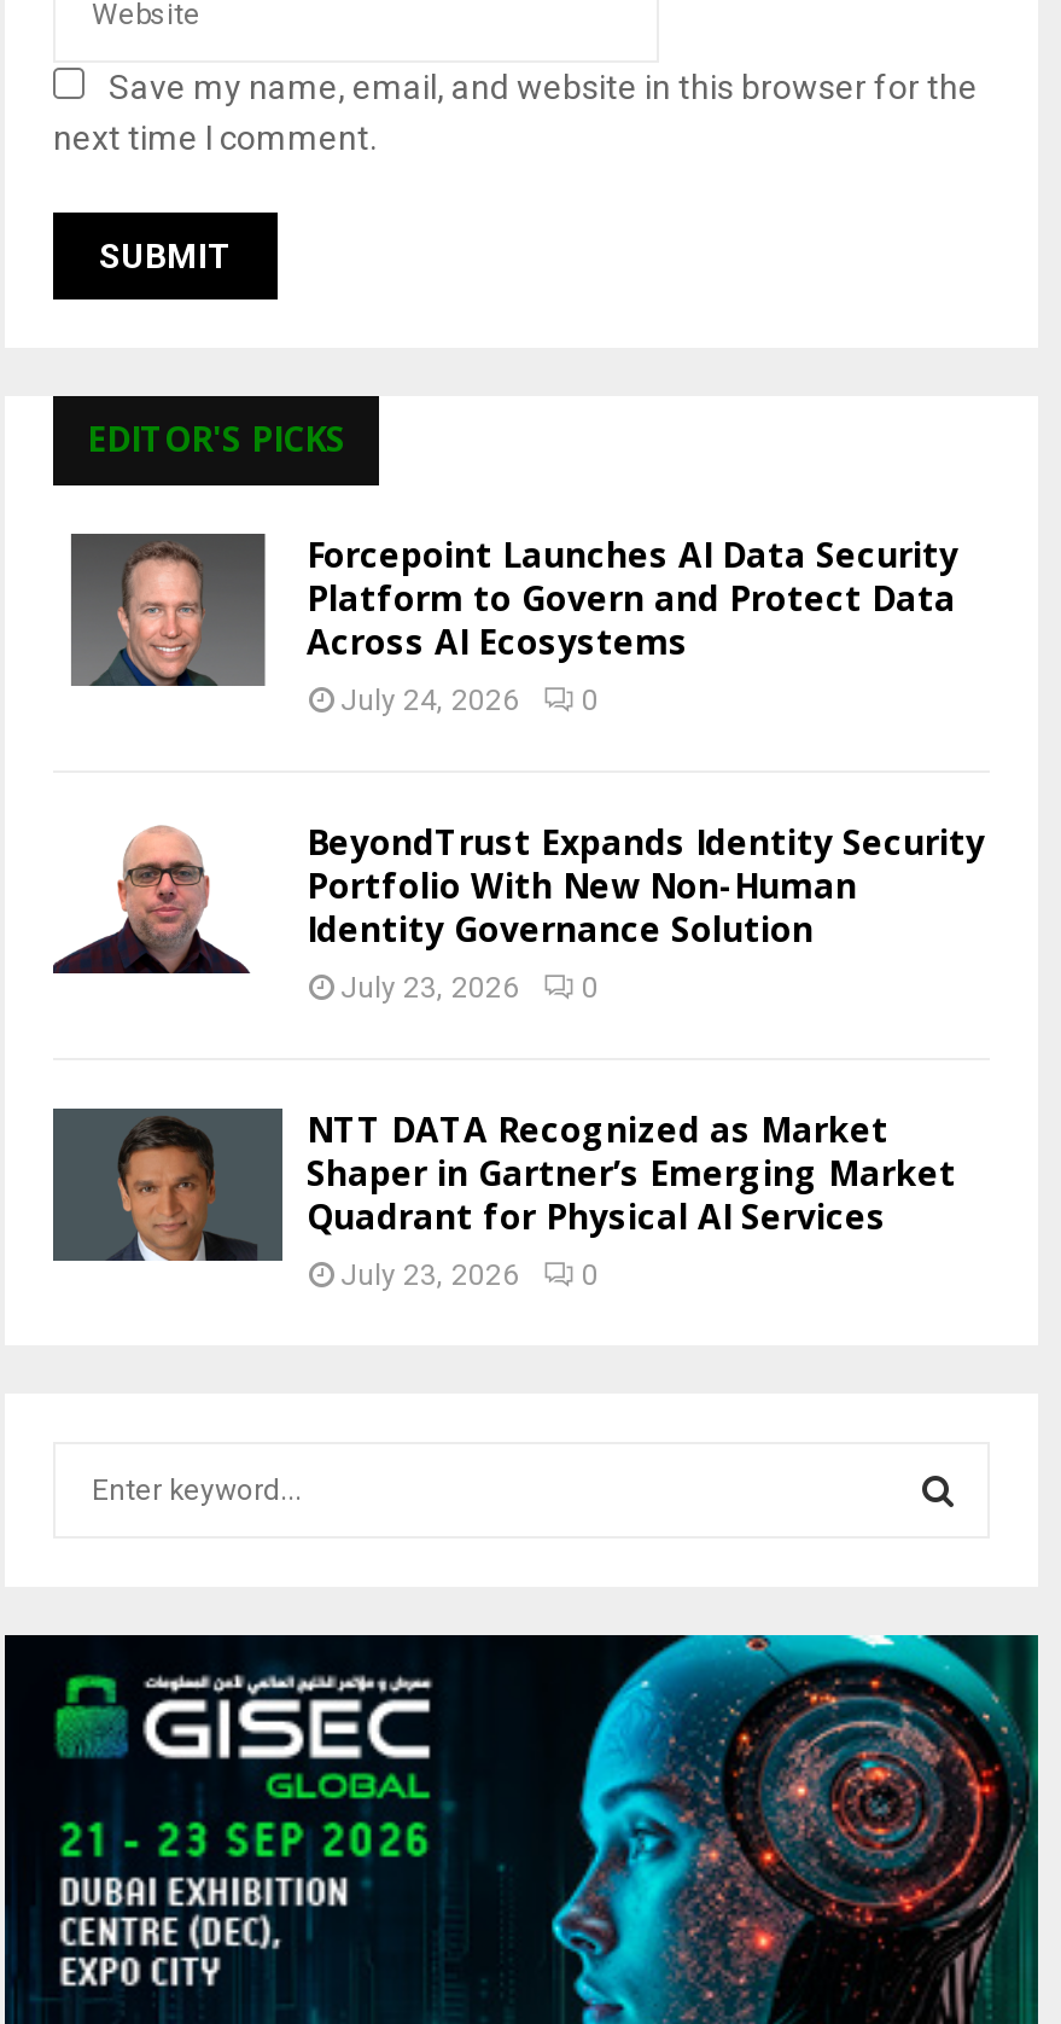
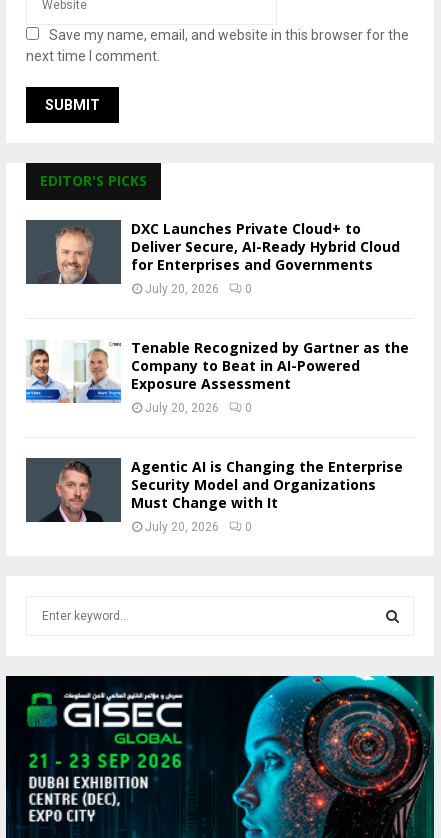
- [image]
- Forcepoint Launches AI Data Security
- Platform to Govern and Protect Data
- Across AI Ecosystems
- July 24, 2026
+ [image]
+ DXC Launches Private Cloud+ to
+ Deliver Secure, AI-Ready Hybrid Cloud
+ for Enterprises and Governments
+ July 20, 2026

- [image]
- BeyondTrust Expands Identity Security
- Portfolio With New Non-Human
- Identity Governance Solution
- July 23, 2026
+ [image]
+ Tenable Recognized by Gartner as the
+ Company to Beat in AI-Powered
+ Exposure Assessment
+ July 20, 2026

- [image]
- NTT DATA Recognized as Market
- Shaper in Gartner’s Emerging Market
- Quadrant for Physical AI Services
- July 23, 2026
+ [image]
+ Agentic AI is Changing the Enterprise
+ Security Model and Organizations
+ Must Change with It
+ July 20, 2026
